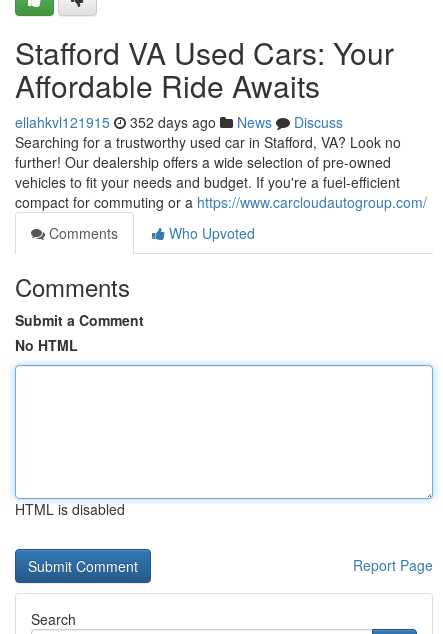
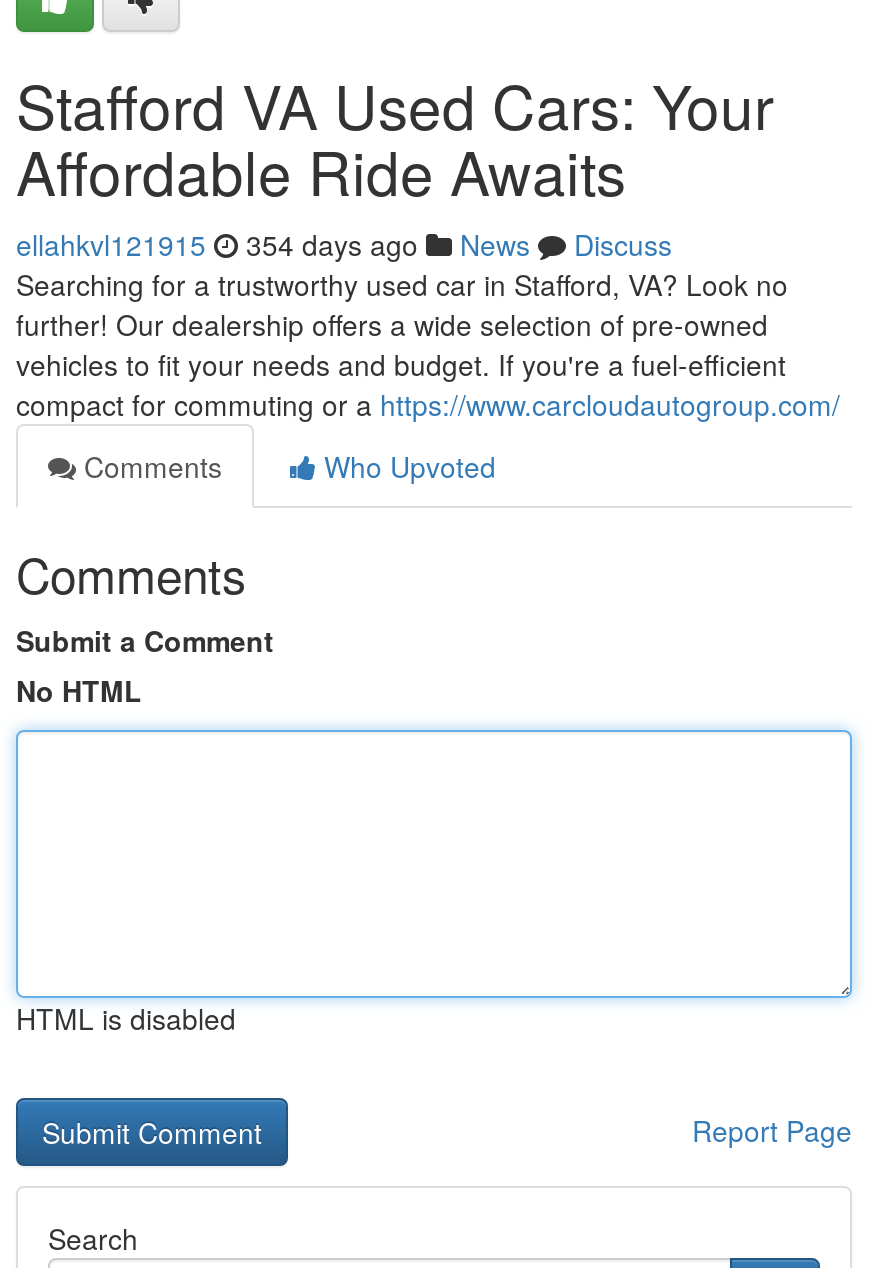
- ellahkvl121915 352 days ago News Discuss
+ ellahkvl121915 354 days ago News Discuss
